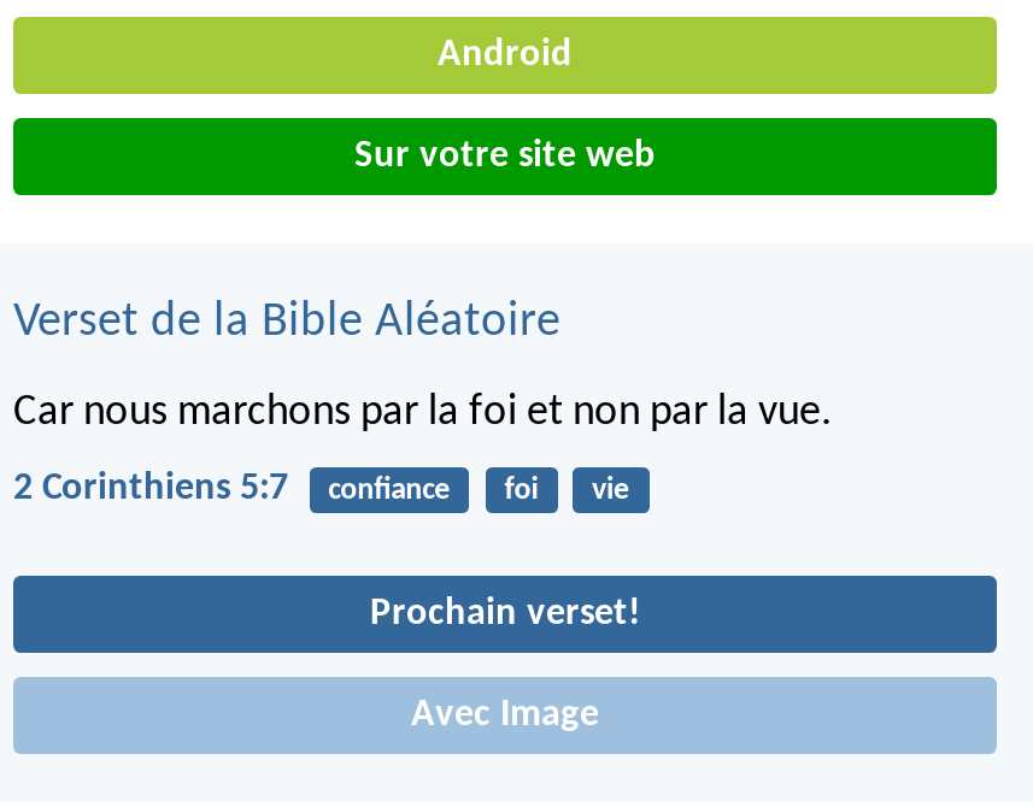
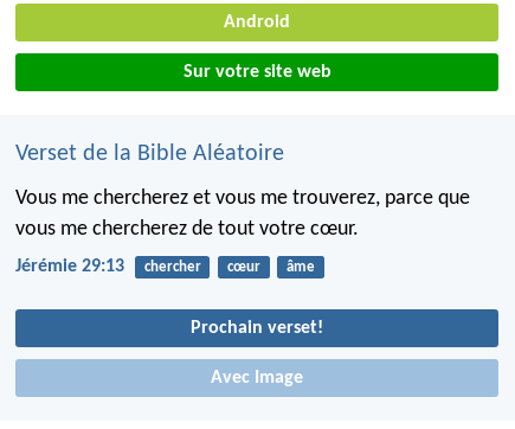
- Car nous marchons par la foi et non par la vue.
+ Vous me chercherez et vous me trouverez, parce que
+ vous me chercherez de tout votre cœur.

- 2 Corinthiens 5:7
- confiance
- foi
- vie
+ Jérémie 29:13
+ chercher
+ cœur
+ âme
